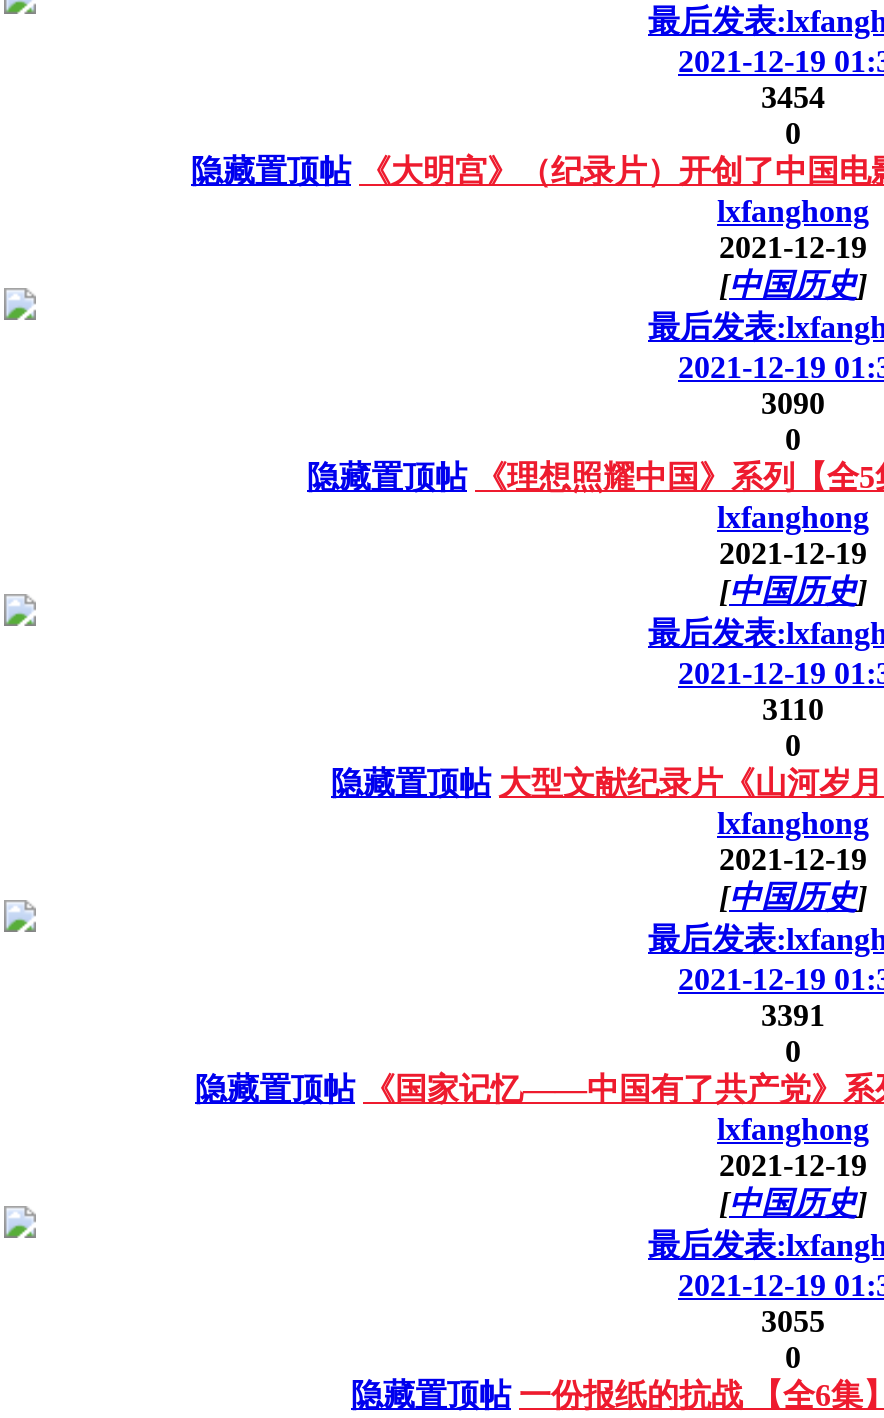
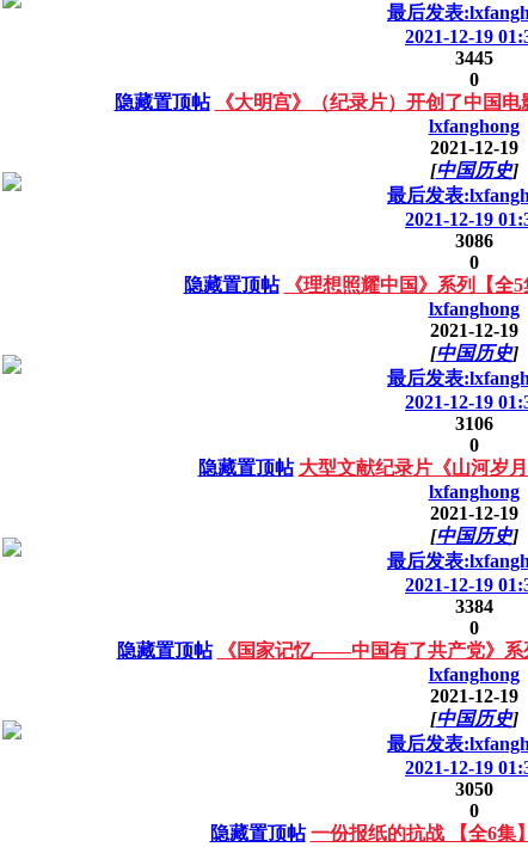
- 3454
+ 3445

- 3090
+ 3086

- 3110
+ 3106

- 3391
+ 3384

- 3055
+ 3050
